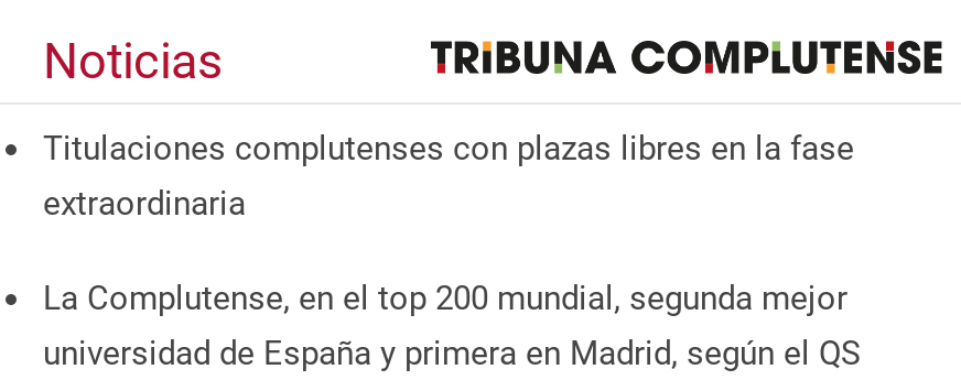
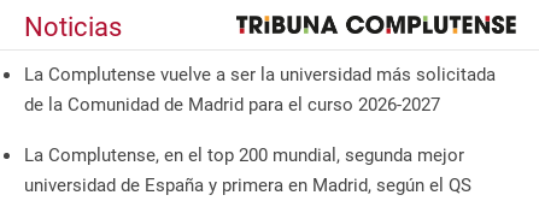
- Titulaciones complutenses con plazas libres en la fase
- extraordinaria
+ La Complutense vuelve a ser la universidad más solicitada
+ de la Comunidad de Madrid para el curso 2026-2027
